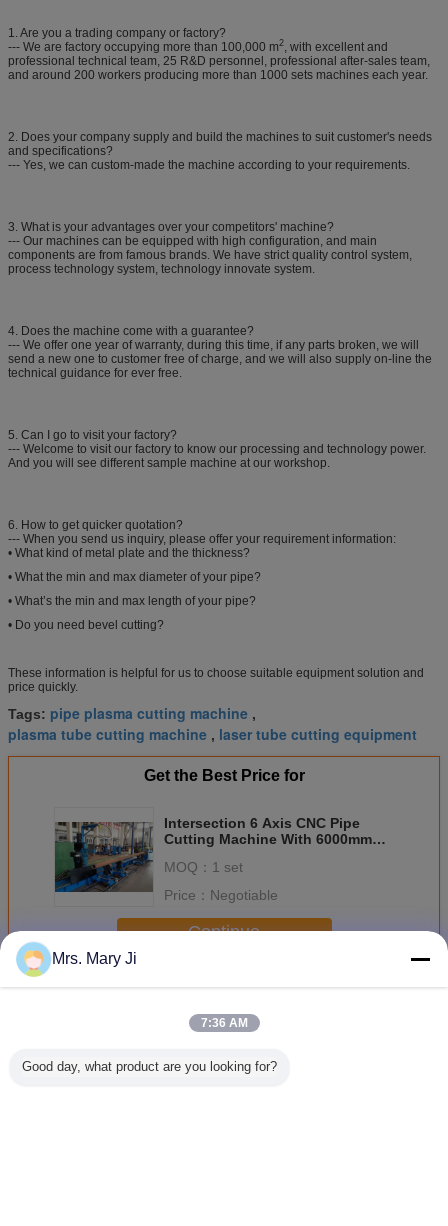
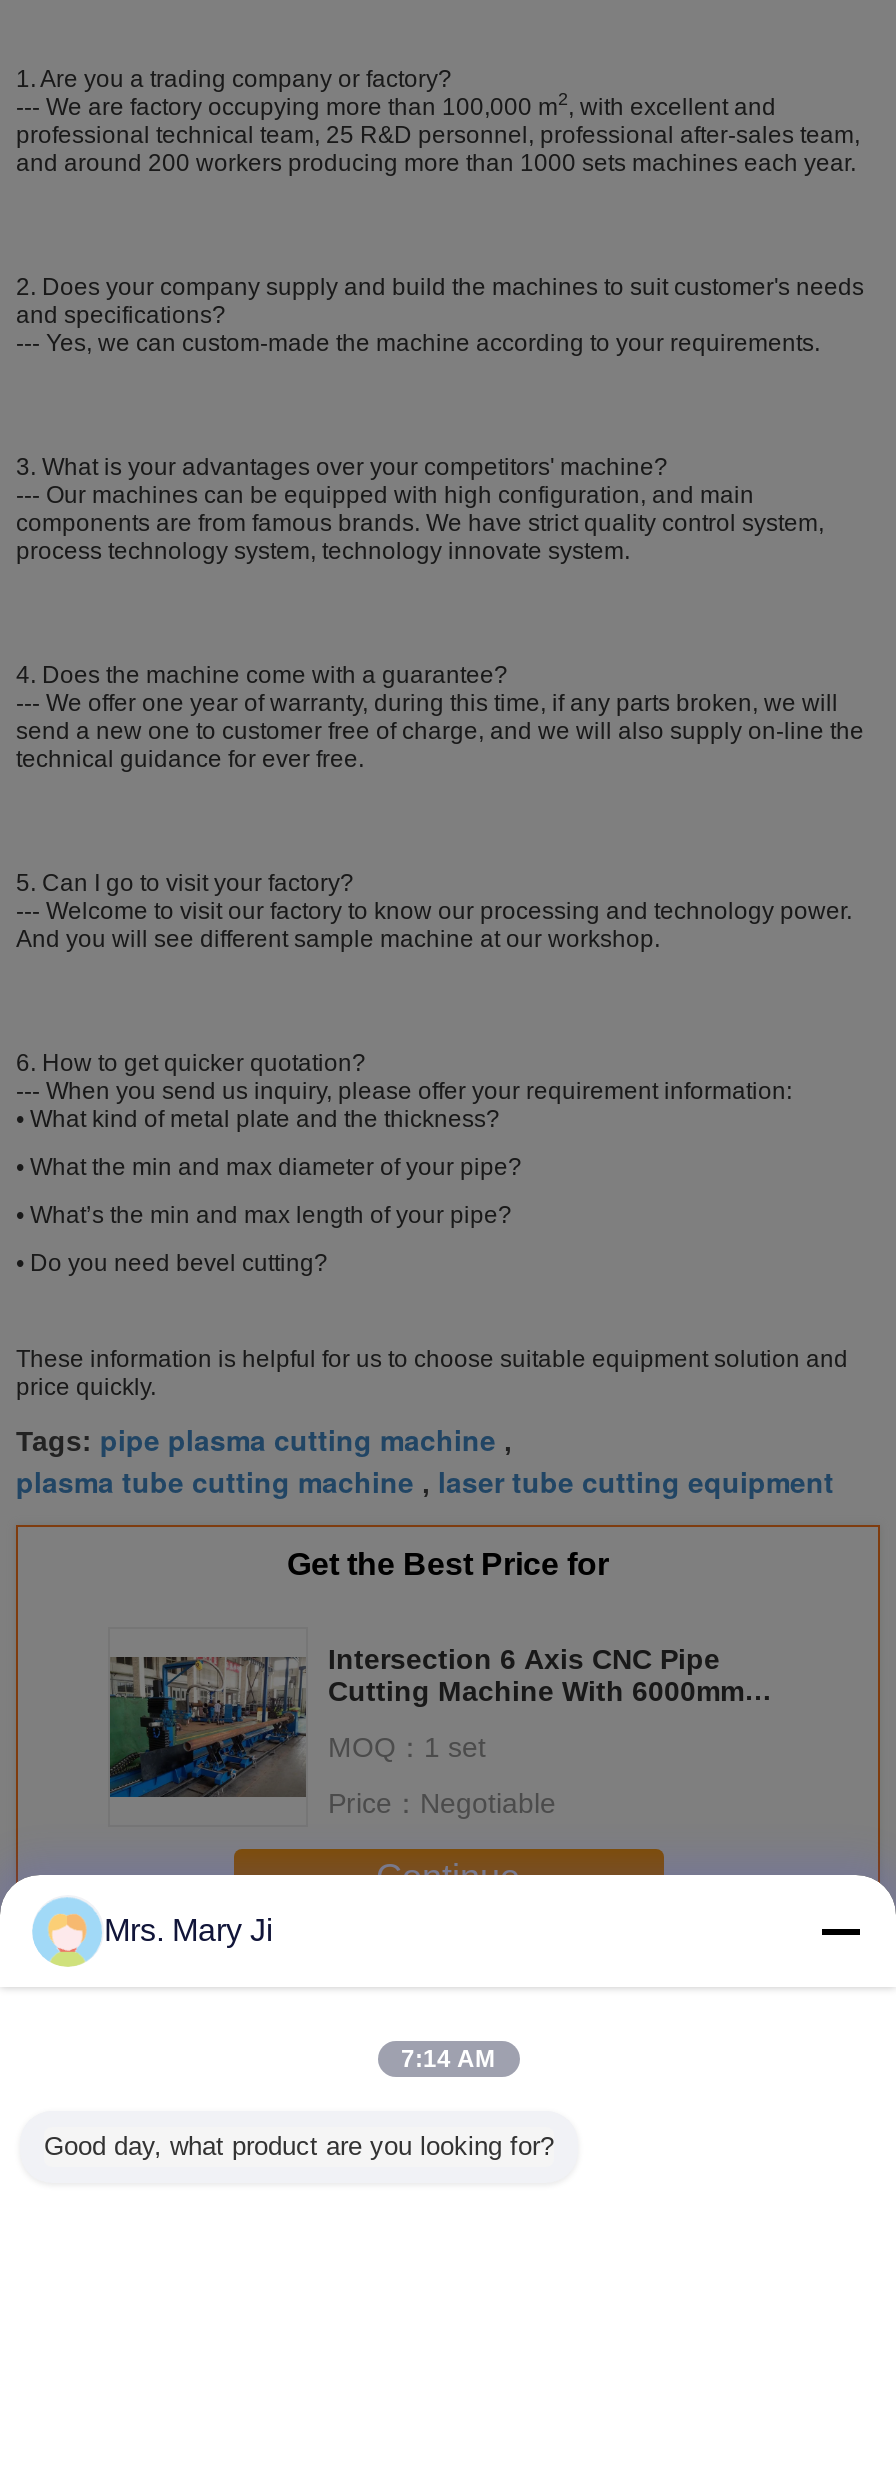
- 7:36 AM
+ 7:14 AM
